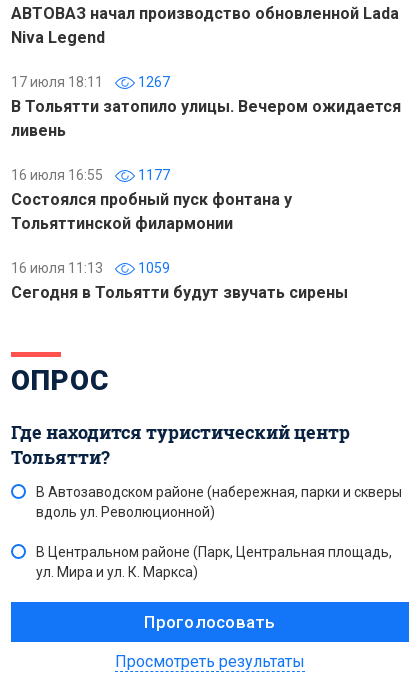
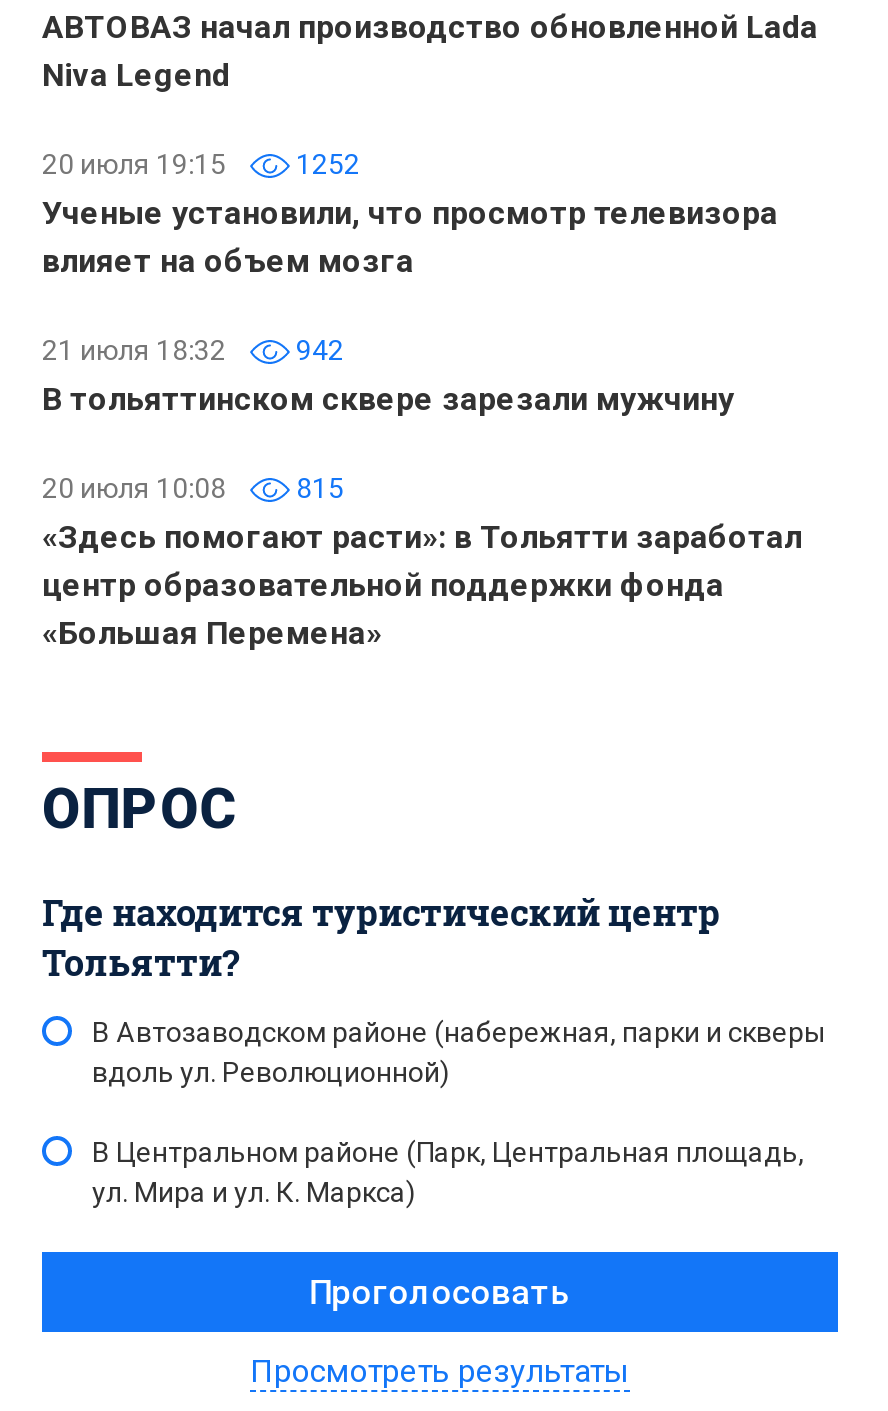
- 17 июля 18:11
- 1267
- В Тольятти затопило улицы. Вечером ожидается
- ливень
+ 20 июля 19:15
+ 1252
+ Ученые установили, что просмотр телевизора
+ влияет на объем мозга

- 16 июля 16:55
- 1177
- Состоялся пробный пуск фонтана у
- Тольяттинской филармонии
+ 21 июля 18:32
+ 942
+ В тольяттинском сквере зарезали мужчину

- 16 июля 11:13
- 1059
- Сегодня в Тольятти будут звучать сирены
+ 20 июля 10:08
+ 815
+ «Здесь помогают расти»: в Тольятти заработал
+ центр образовательной поддержки фонда
+ «Большая Перемена»
